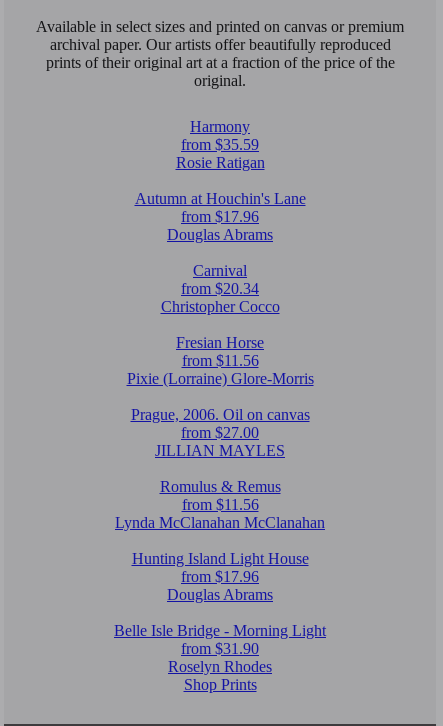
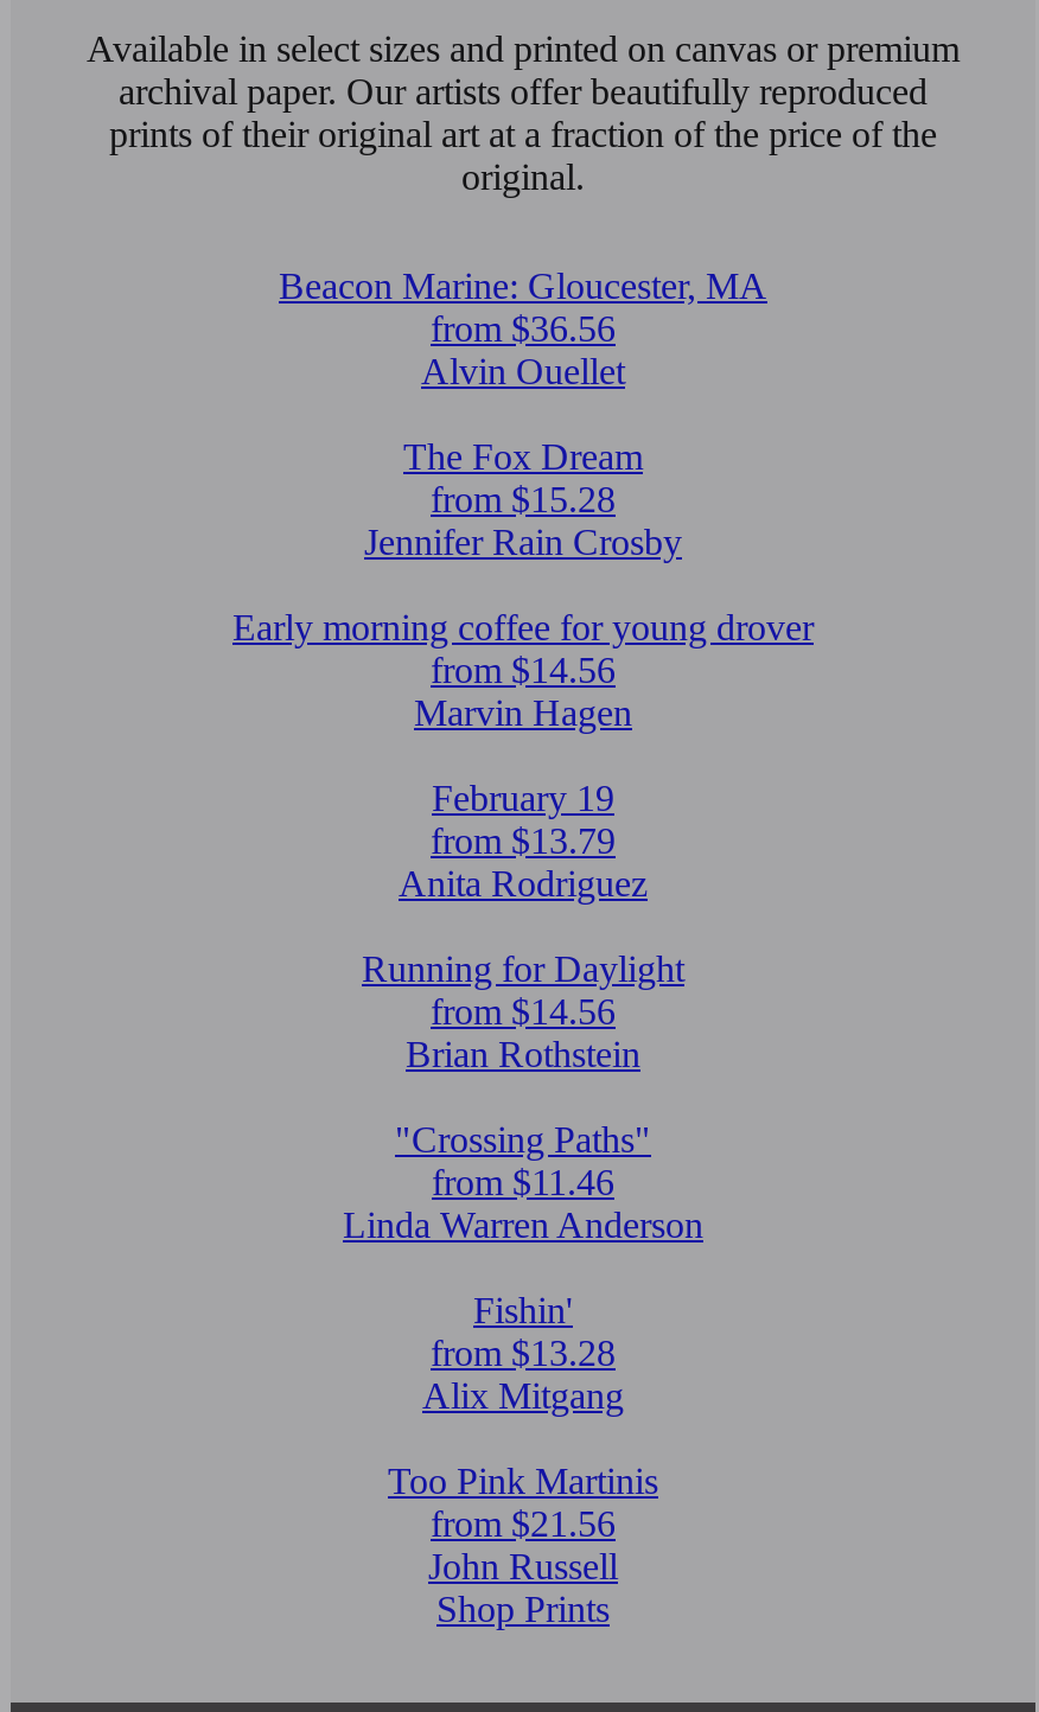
- Harmony
- from $35.59
- Rosie Ratigan
+ Beacon Marine: Gloucester, MA
+ from $36.56
+ Alvin Ouellet

- Autumn at Houchin's Lane
- from $17.96
- Douglas Abrams
+ The Fox Dream
+ from $15.28
+ Jennifer Rain Crosby

- Carnival
- from $20.34
- Christopher Cocco
+ Early morning coffee for young drover
+ from $14.56
+ Marvin Hagen

- Fresian Horse
- from $11.56
- Pixie (Lorraine) Glore-Morris
+ February 19
+ from $13.79
+ Anita Rodriguez

- Prague, 2006. Oil on canvas
- from $27.00
- JILLIAN MAYLES
+ Running for Daylight
+ from $14.56
+ Brian Rothstein

- Romulus & Remus
- from $11.56
- Lynda McClanahan McClanahan
+ "Crossing Paths"
+ from $11.46
+ Linda Warren Anderson

- Hunting Island Light House
- from $17.96
- Douglas Abrams
+ Fishin'
+ from $13.28
+ Alix Mitgang

- Belle Isle Bridge - Morning Light
- from $31.90
- Roselyn Rhodes
+ Too Pink Martinis
+ from $21.56
+ John Russell
